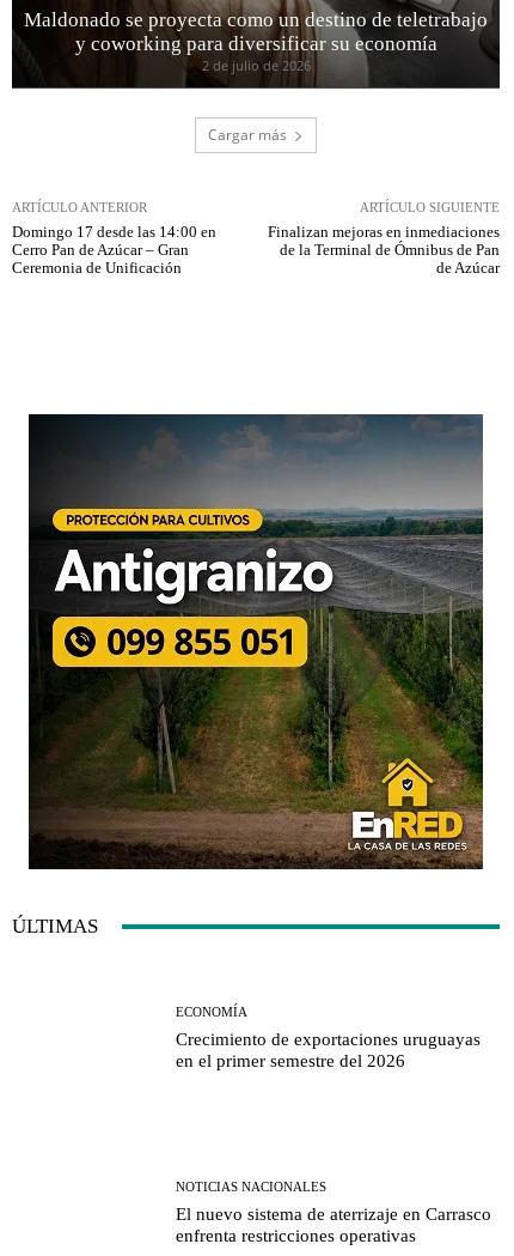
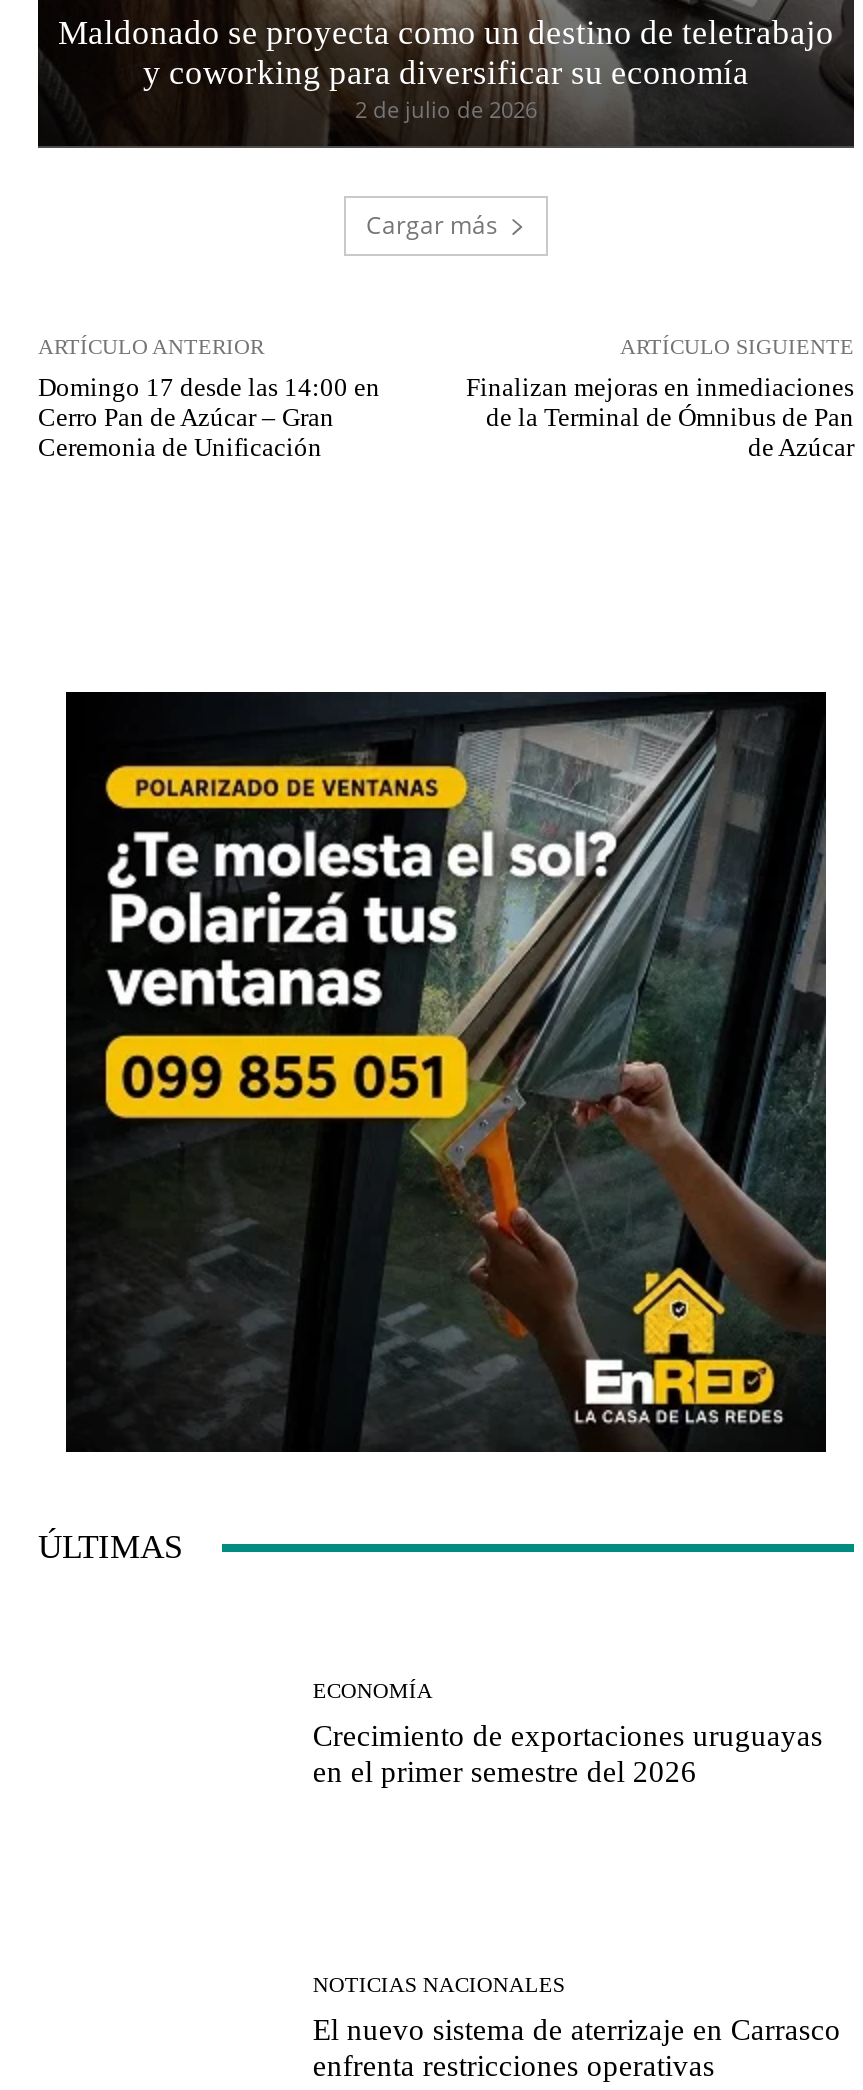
- [image]
+ [image]
